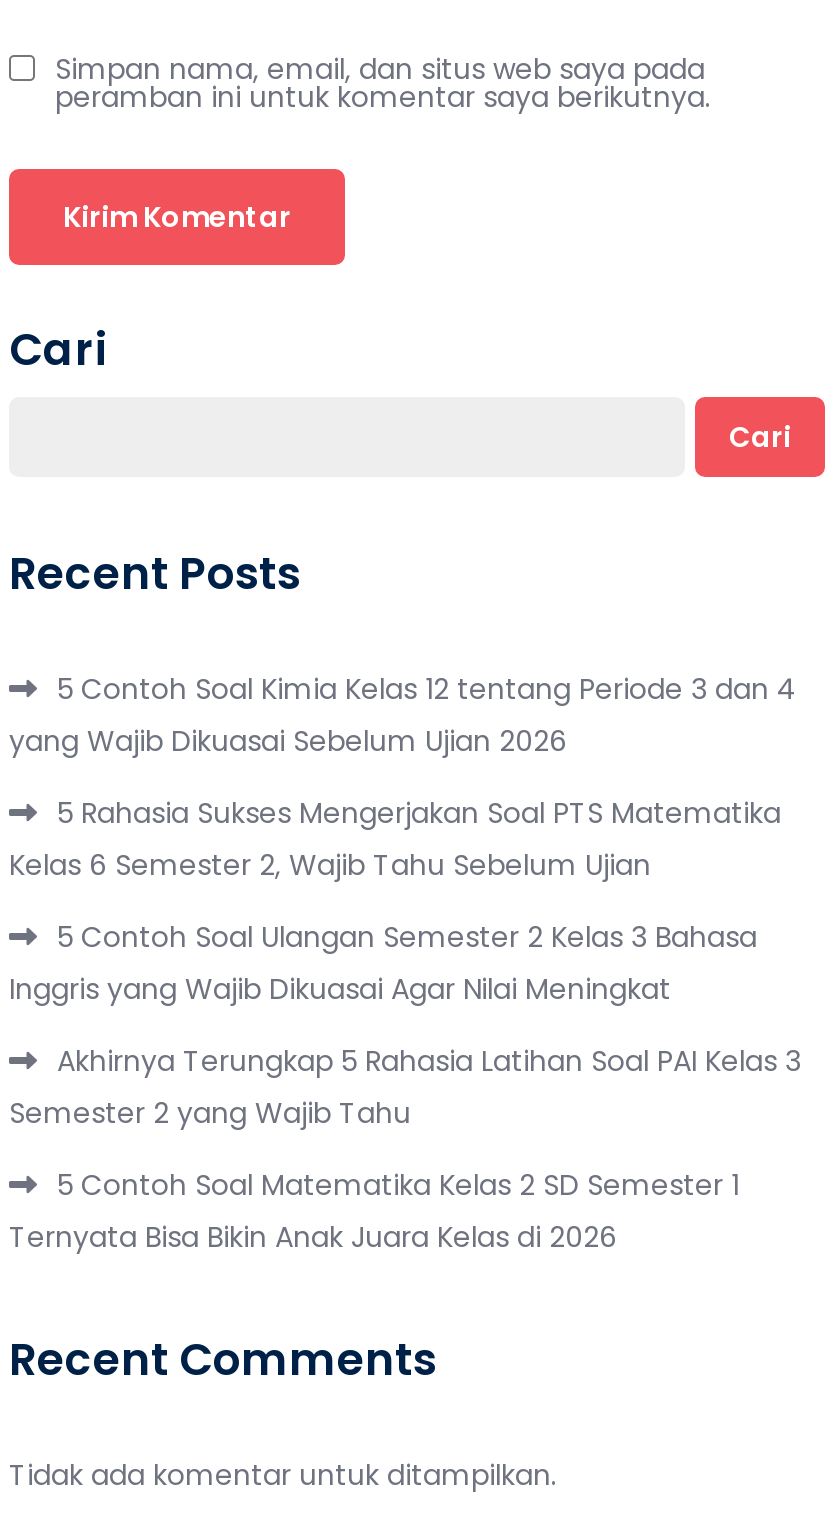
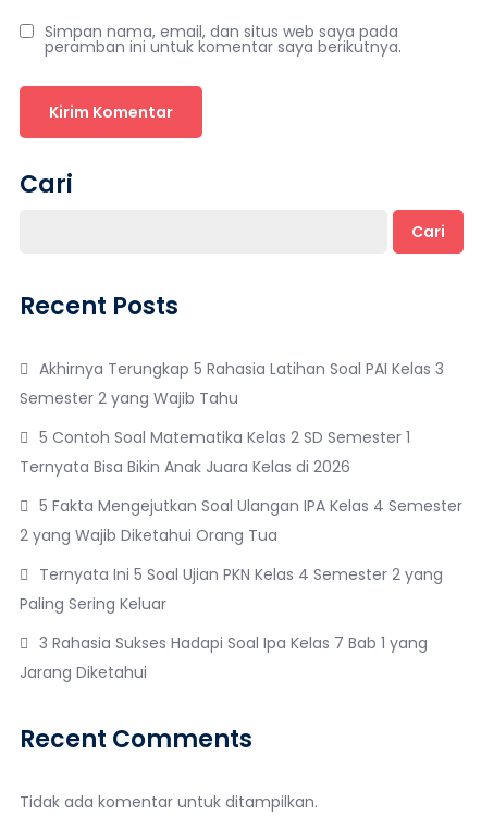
- 5 Contoh Soal Kimia Kelas 12 tentang Periode 3 dan 4
- yang Wajib Dikuasai Sebelum Ujian 2026
- 5 Rahasia Sukses Mengerjakan Soal PTS Matematika
- Kelas 6 Semester 2, Wajib Tahu Sebelum Ujian
- 5 Contoh Soal Ulangan Semester 2 Kelas 3 Bahasa
- Inggris yang Wajib Dikuasai Agar Nilai Meningkat

moved up: Akhirnya Terungkap 5 Rahasia Latihan Soal PAI Kelas 3 | Semester 2 yang Wajib Tahu | 5 Contoh Soal Matematika Kelas 2 SD Semester 1 | Ternyata Bisa Bikin Anak Juara Kelas di 2026

+ 5 Fakta Mengejutkan Soal Ulangan IPA Kelas 4 Semester
+ 2 yang Wajib Diketahui Orang Tua
+ Ternyata Ini 5 Soal Ujian PKN Kelas 4 Semester 2 yang
+ Paling Sering Keluar
+ 3 Rahasia Sukses Hadapi Soal Ipa Kelas 7 Bab 1 yang
+ Jarang Diketahui
